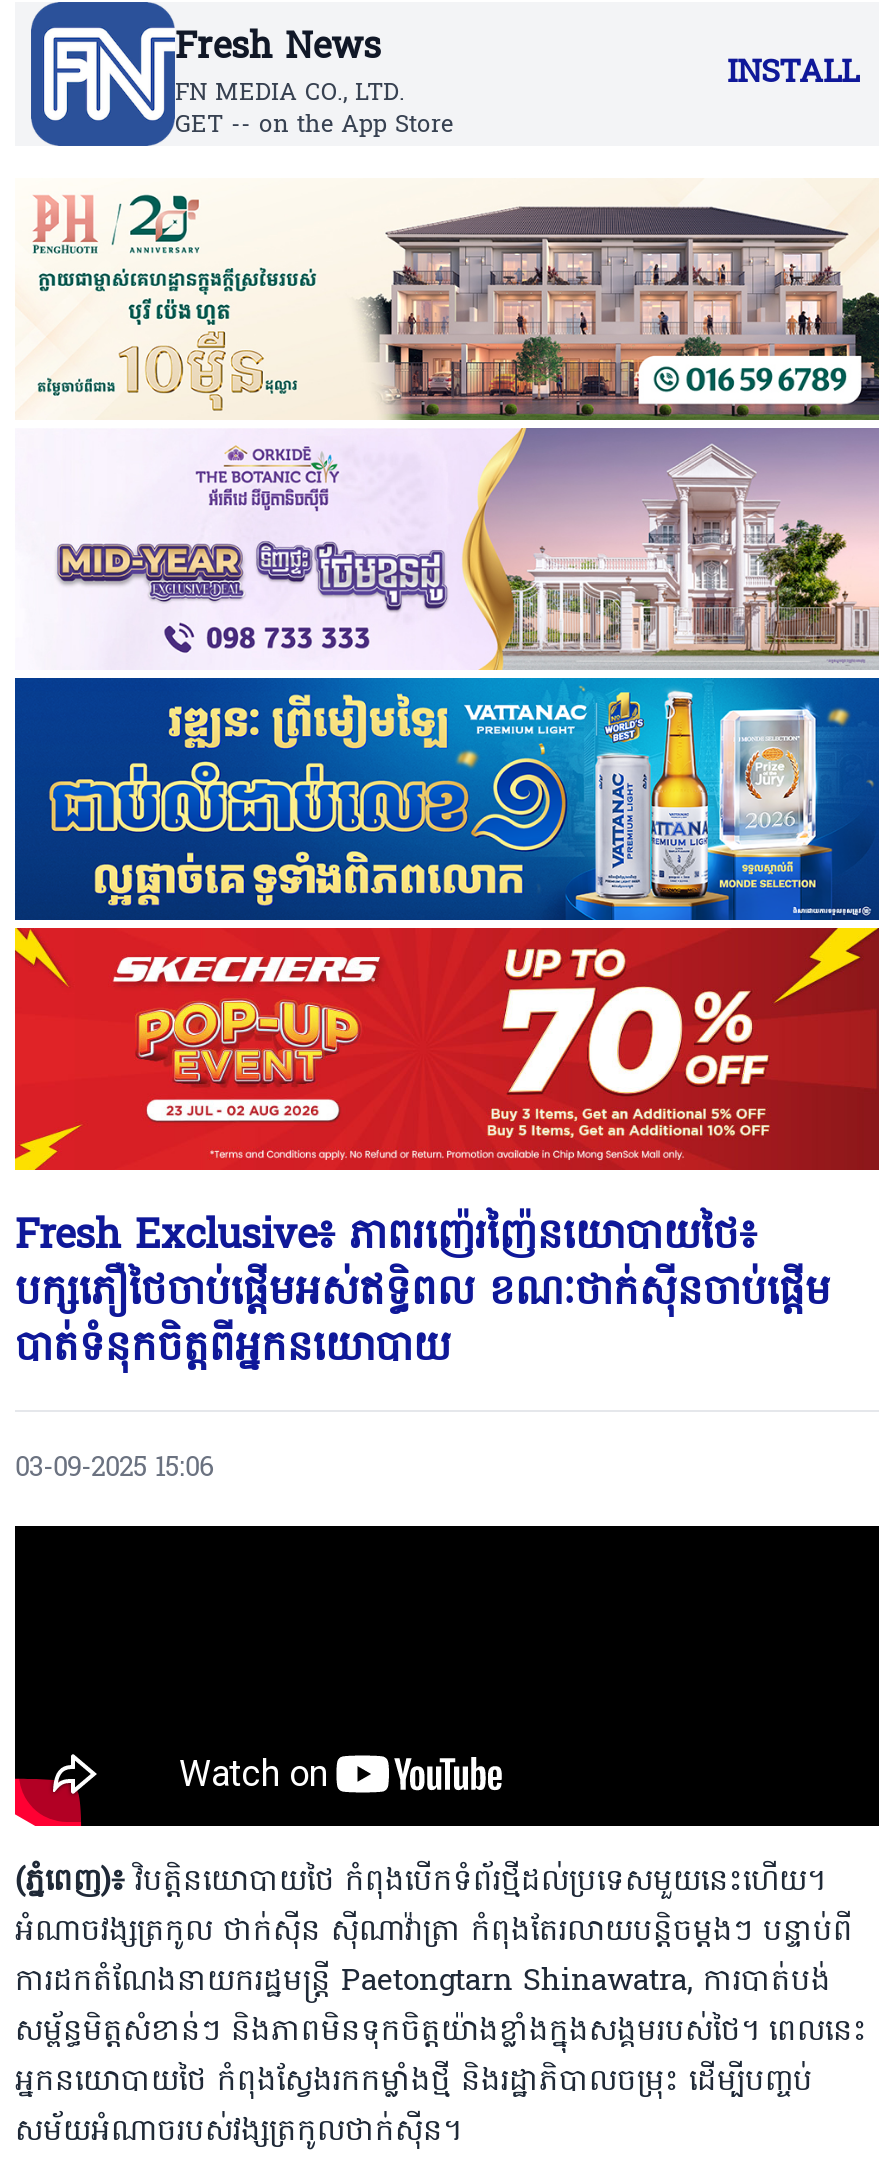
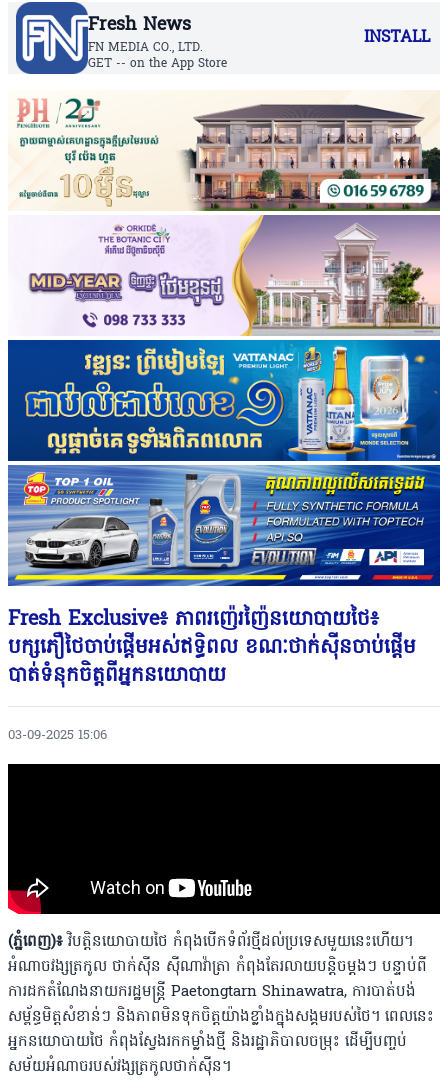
- [image]
+ [image]
